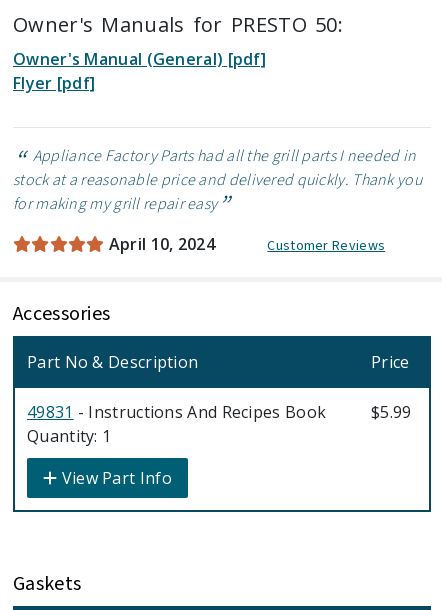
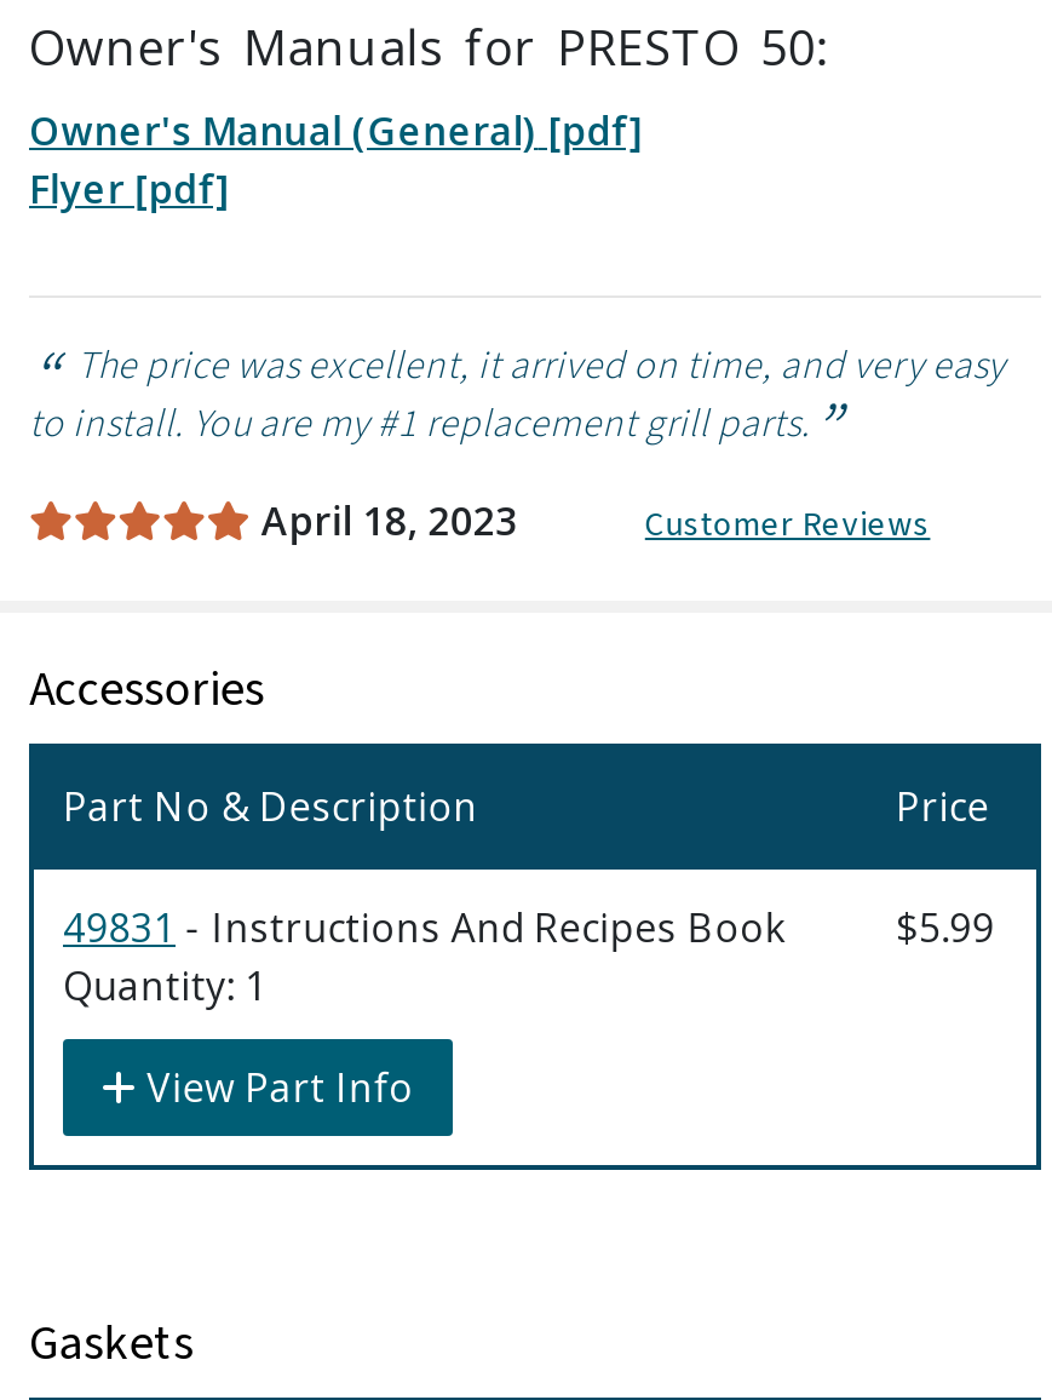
- Appliance Factory Parts had all the grill parts I needed in
- stock at a reasonable price and delivered quickly. Thank you
- for making my grill repair easy
+ The price was excellent, it arrived on time, and very easy
+ to install. You are my #1 replacement grill parts.

- April 10, 2024
+ April 18, 2023
